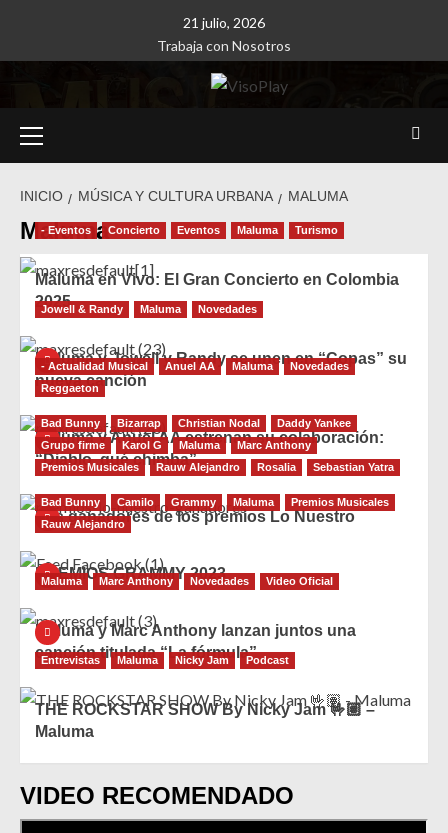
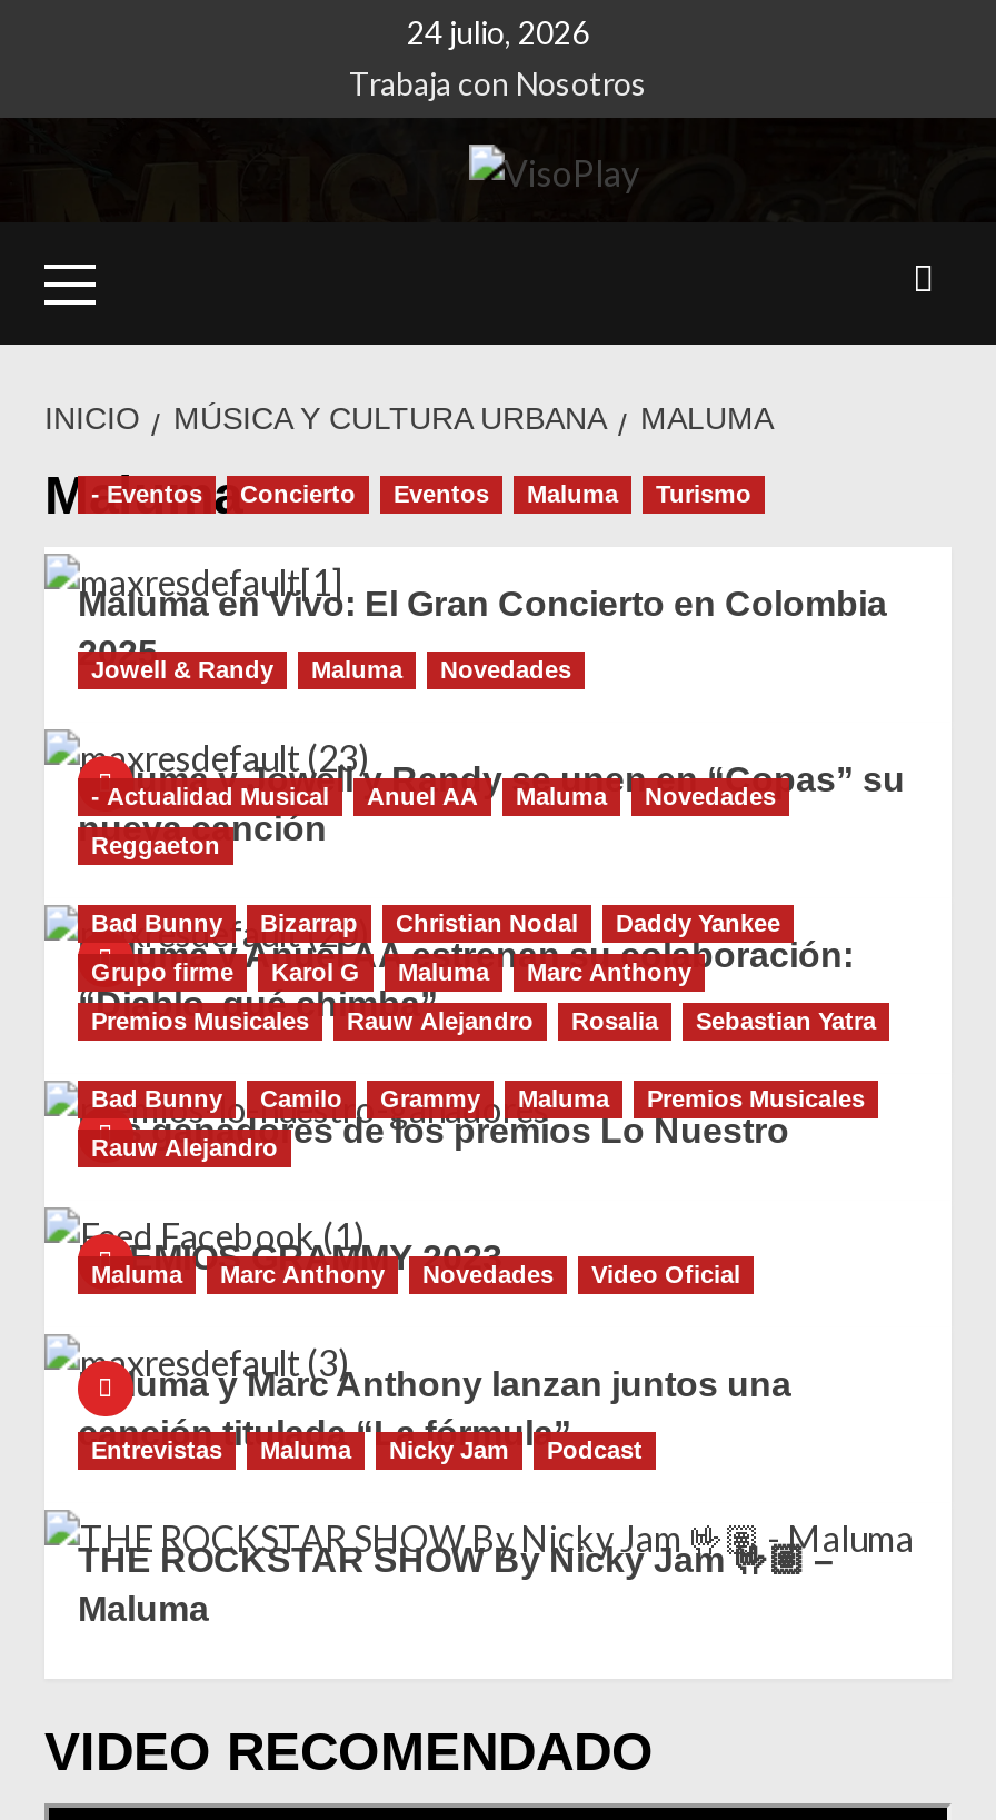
- 21 julio, 2026
+ 24 julio, 2026
